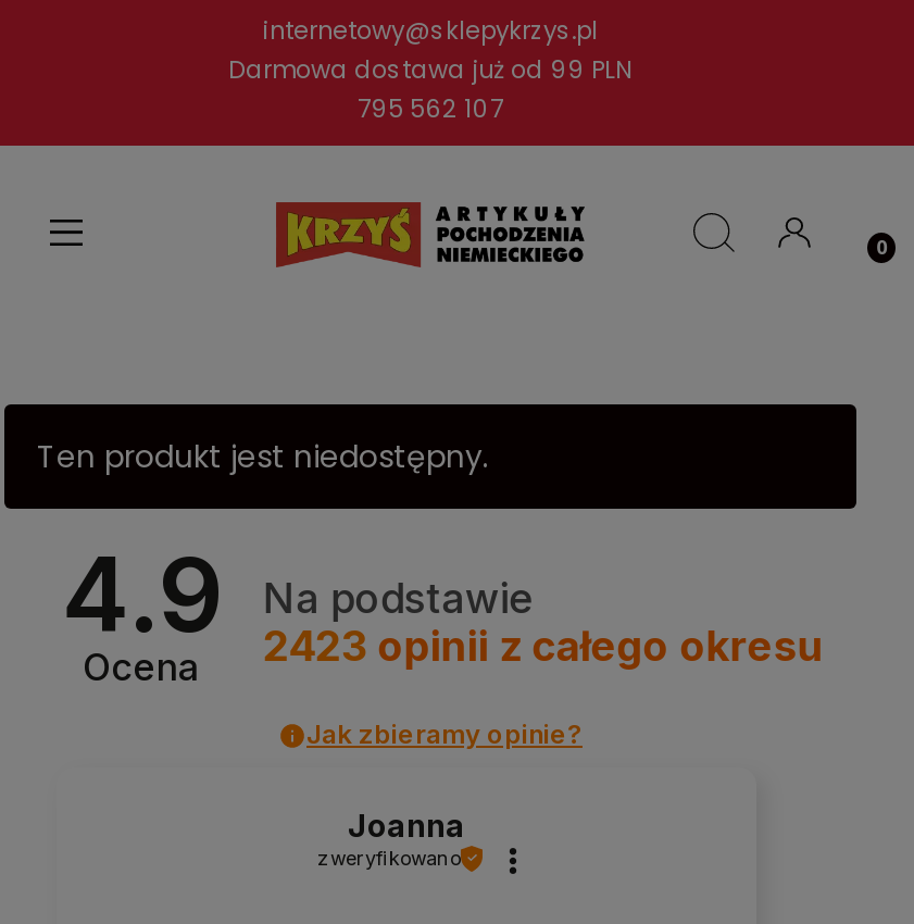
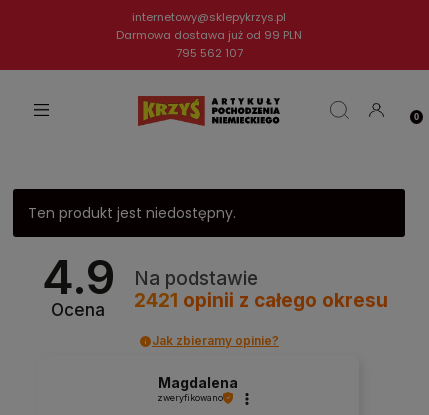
- 2423 opinii z całego okresu
+ 2421 opinii z całego okresu

- Joanna
+ Magdalena
